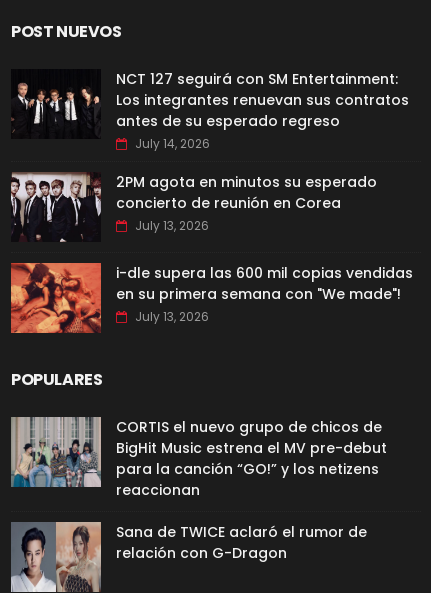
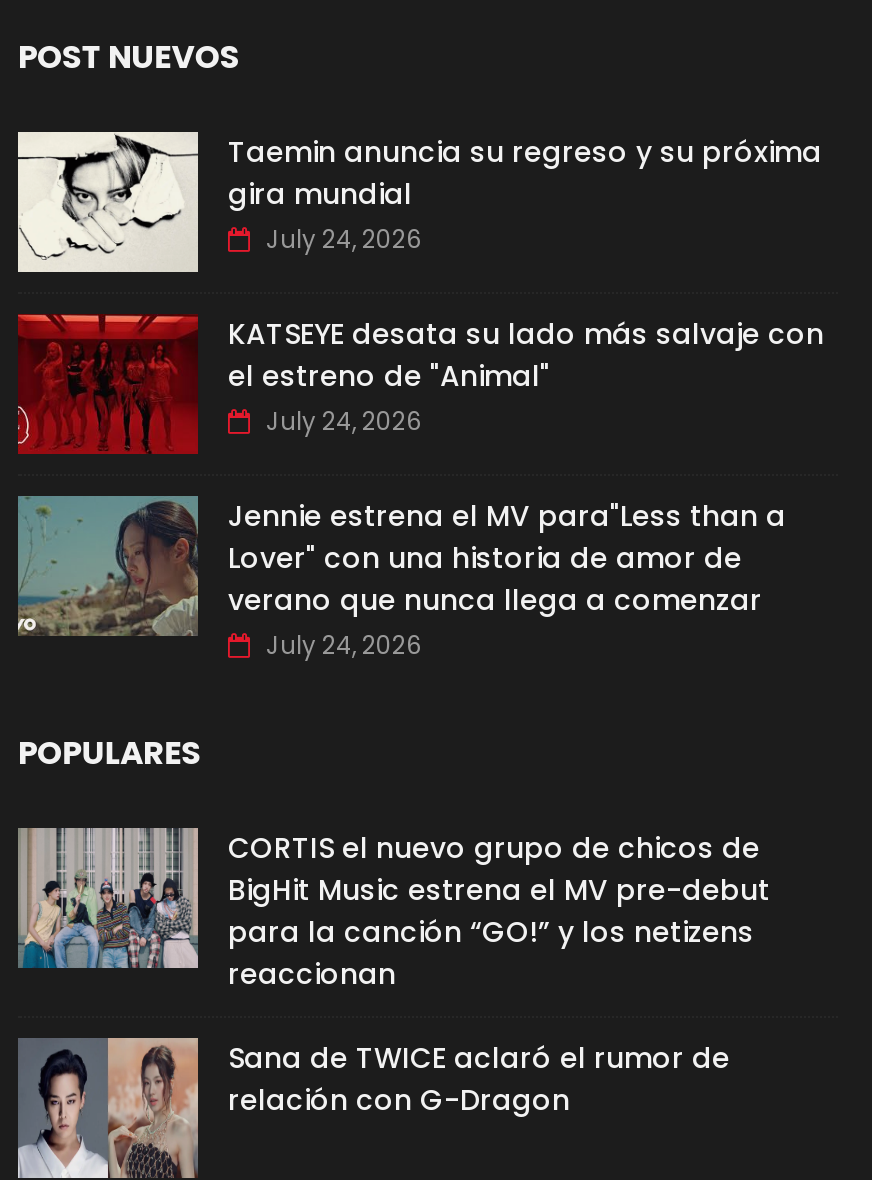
- [image]
- NCT 127 seguirá con SM Entertainment:
- Los integrantes renuevan sus contratos
- antes de su esperado regreso
- July 14, 2026
+ [image]
+ Taemin anuncia su regreso y su próxima
+ gira mundial
+ July 24, 2026

- [image]
- 2PM agota en minutos su esperado
- concierto de reunión en Corea
- July 13, 2026
+ [image]
+ KATSEYE desata su lado más salvaje con
+ el estreno de "Animal"
+ July 24, 2026

- [image]
- i-dle supera las 600 mil copias vendidas
- en su primera semana con "We made"!
- July 13, 2026
+ [image]
+ Jennie estrena el MV para"Less than a
+ Lover" con una historia de amor de
+ verano que nunca llega a comenzar
+ July 24, 2026
